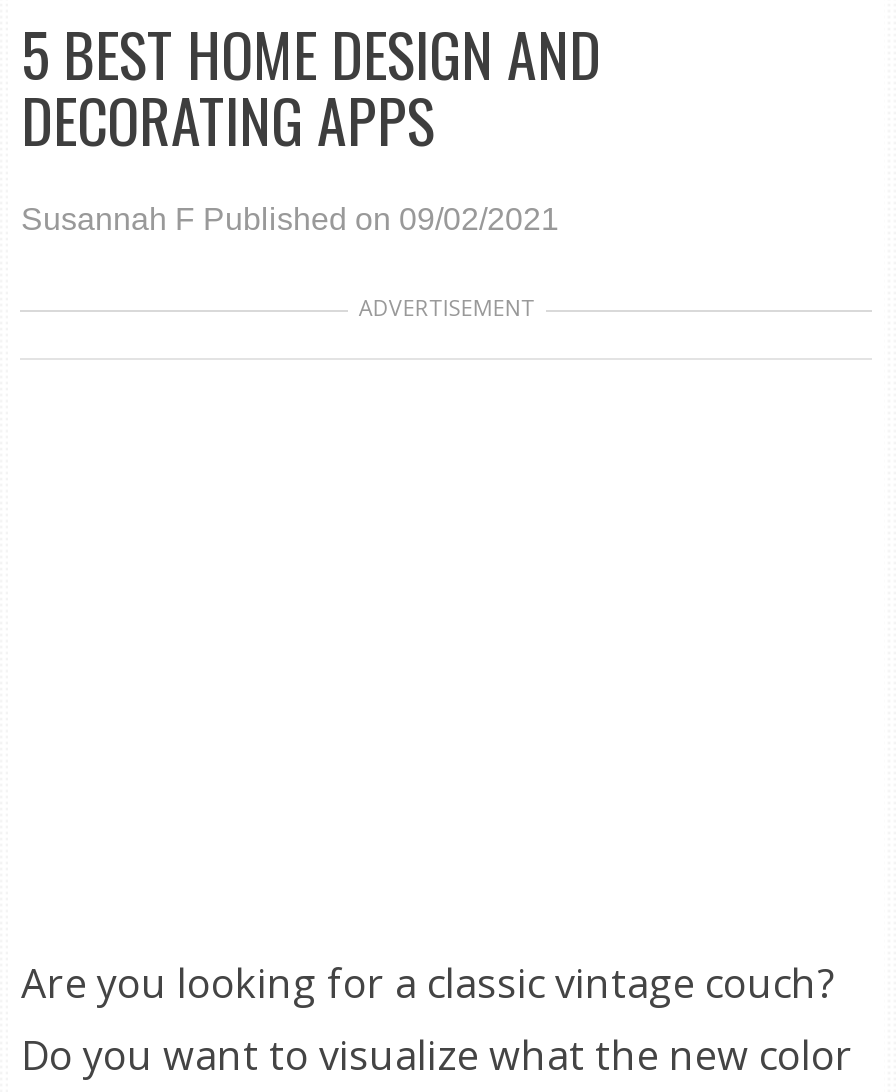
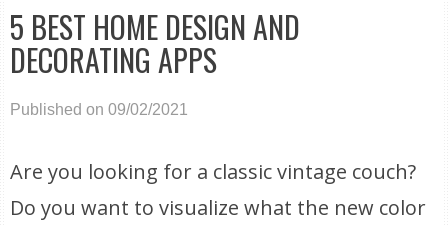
- Susannah F Published on 09/02/2021
- ADVERTISEMENT
+ Published on 09/02/2021
